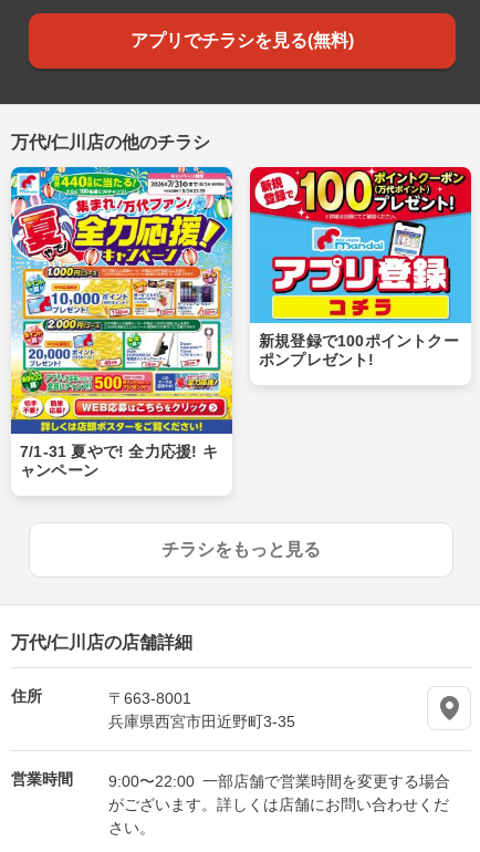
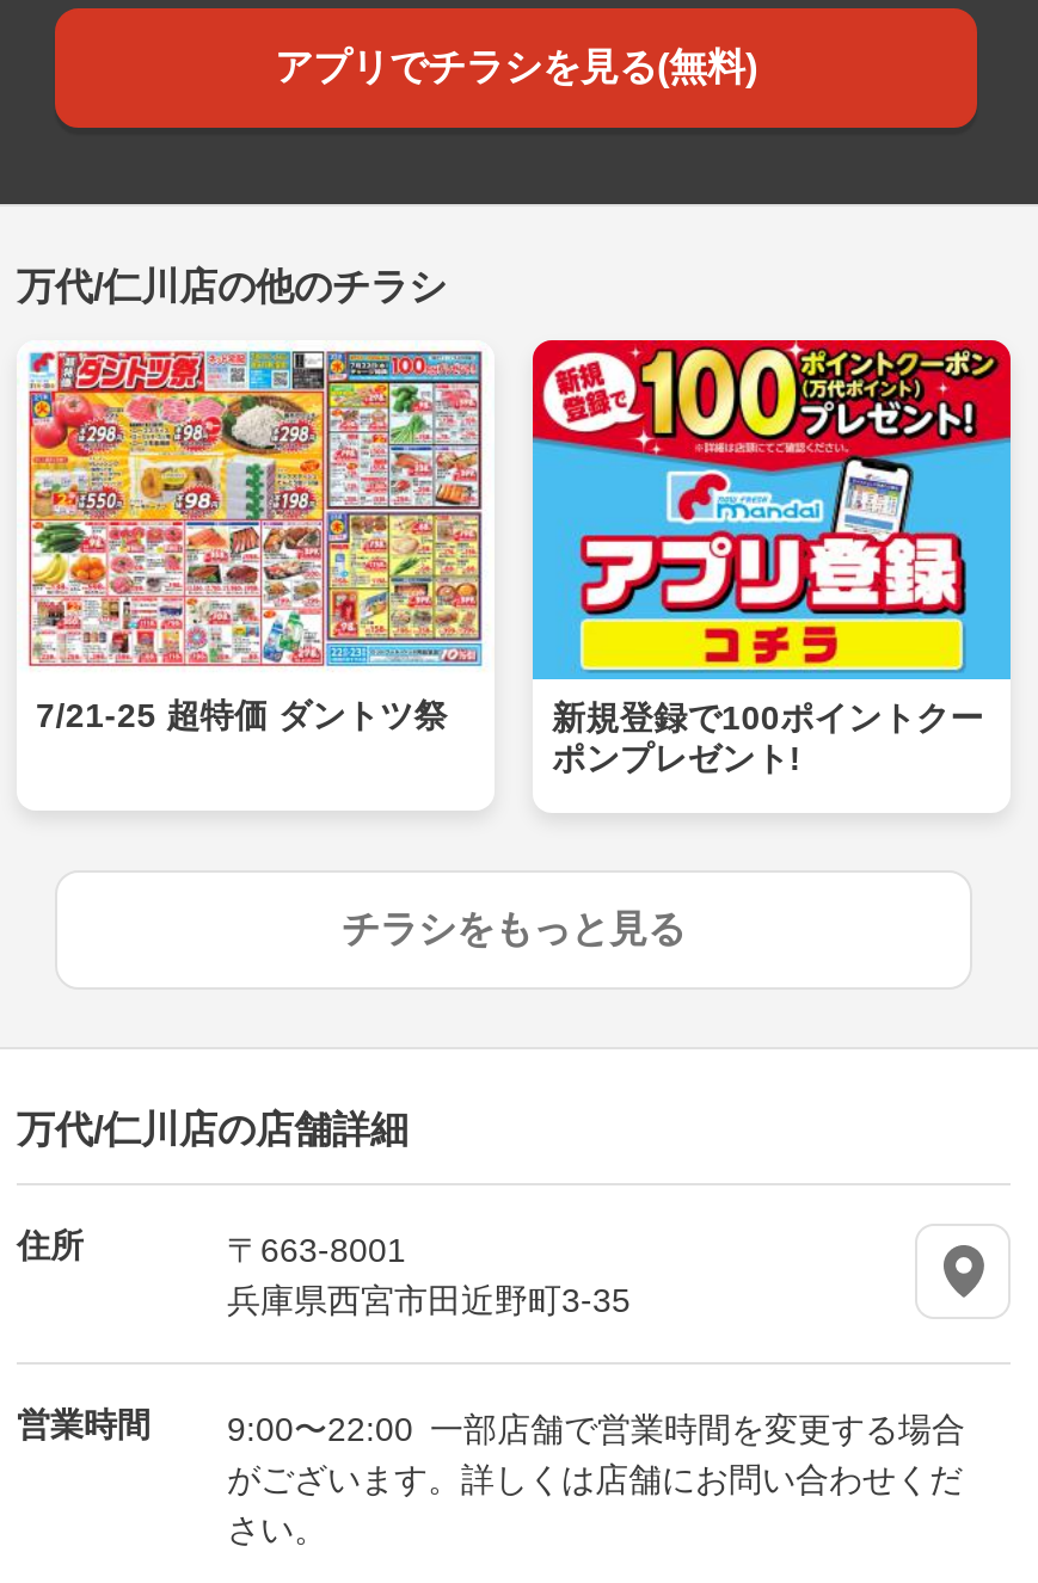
- [image]
- 7/1-31 夏やで! 全力応援! キ
- ャンペーン
+ [image]
+ 7/21-25 超特価 ダントツ祭
